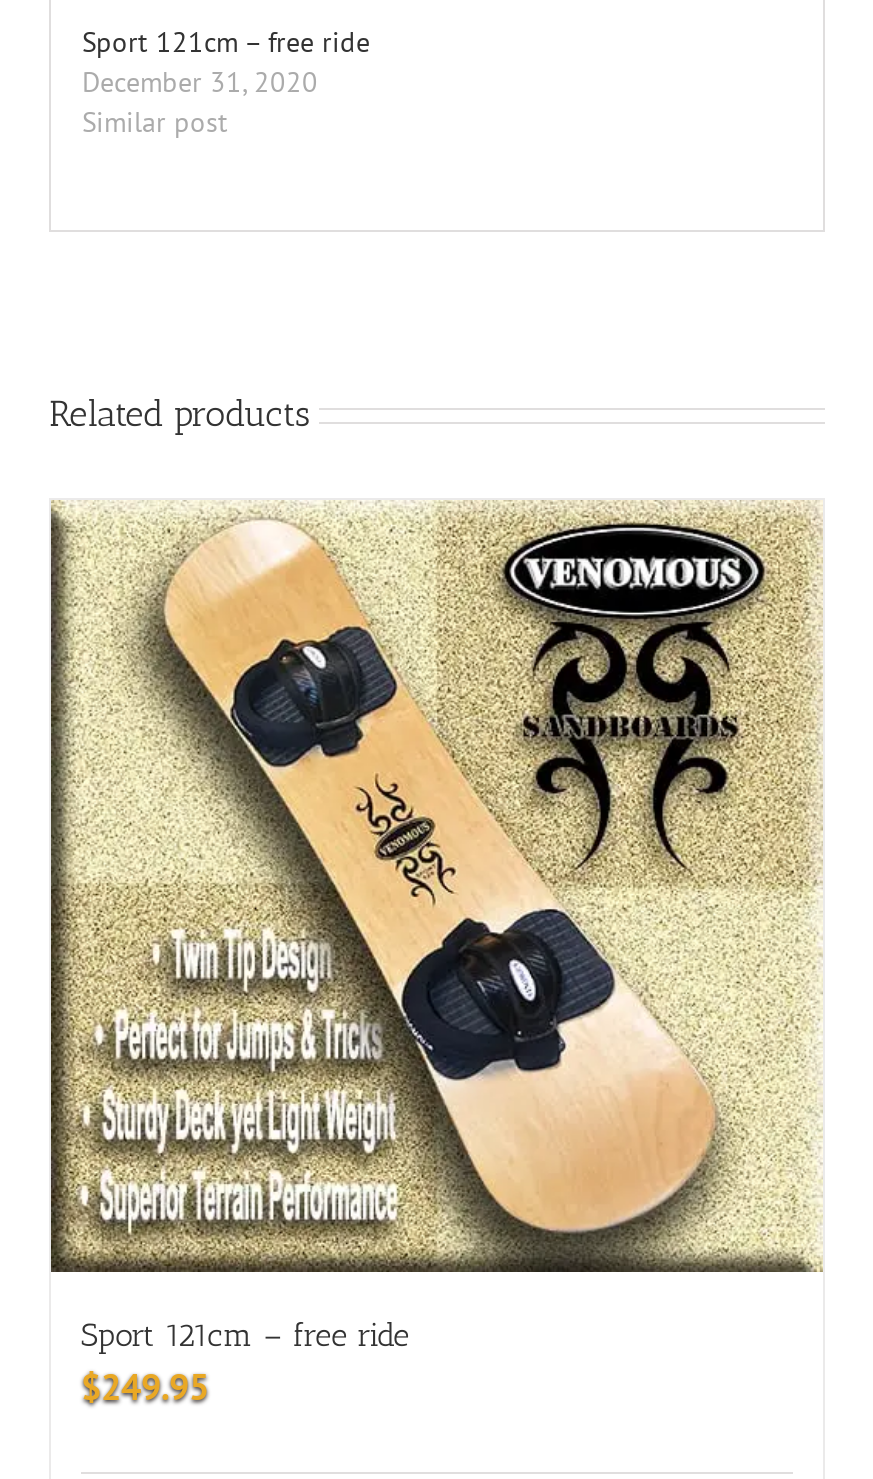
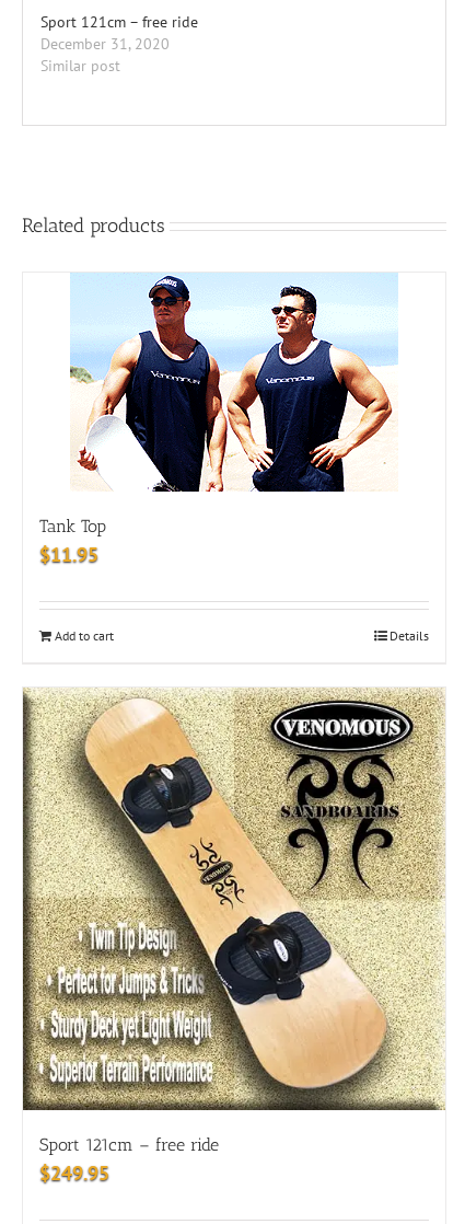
+ [image]
+ Tank Top
+ $11.95
+ Add to cart
+ Details
